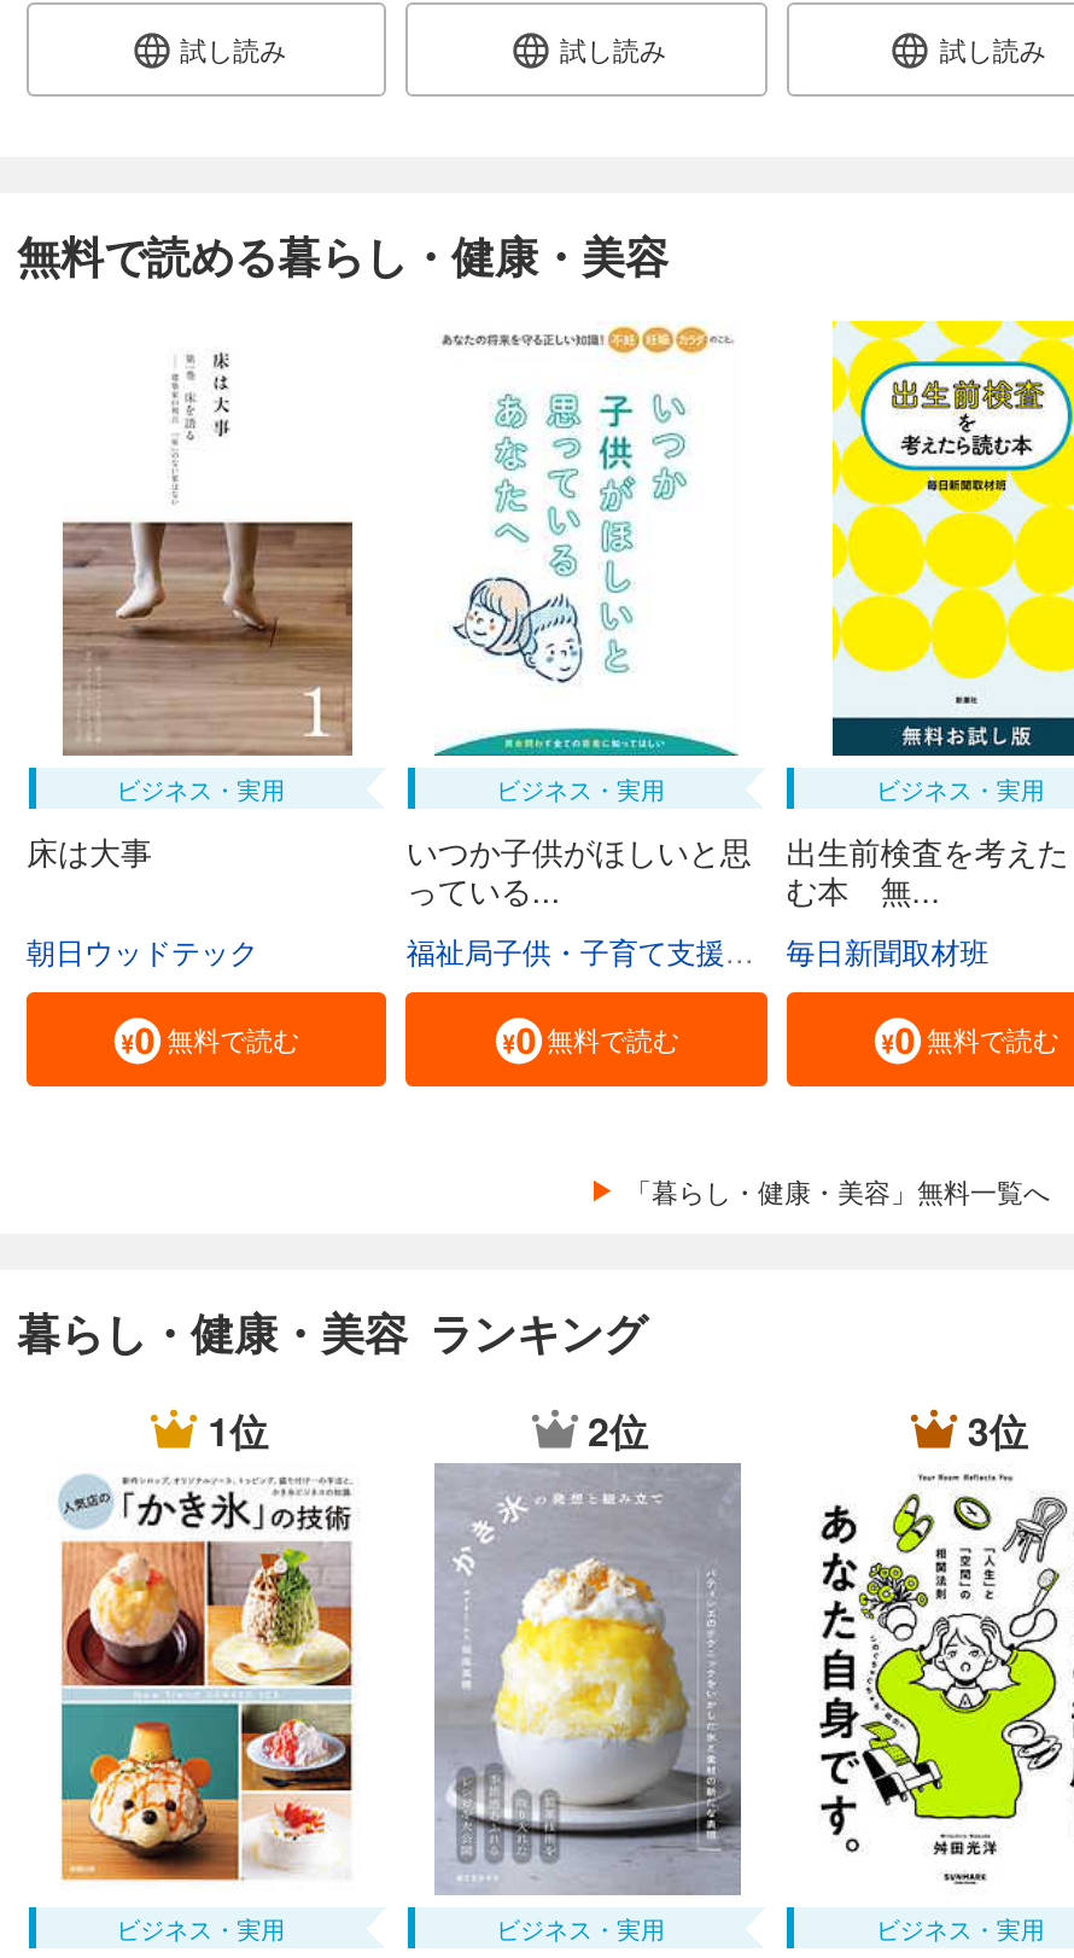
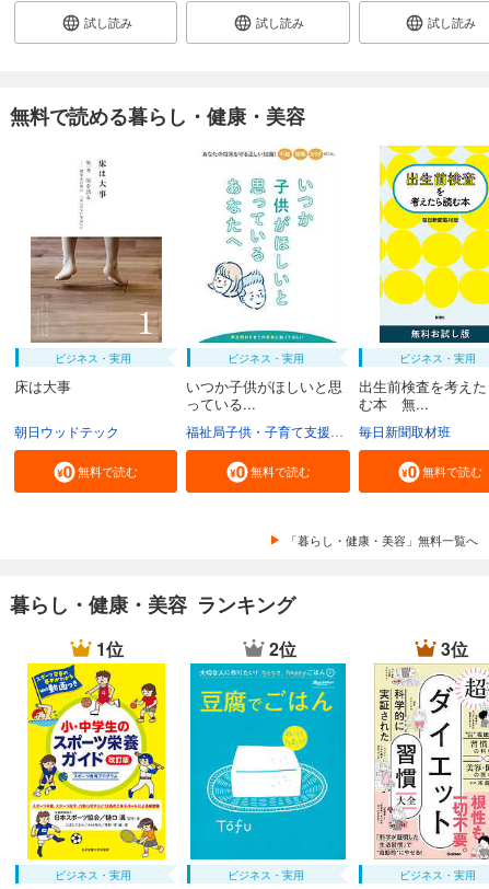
- [image]
+ [image]

- [image]
+ [image]

- [image]
+ [image]
